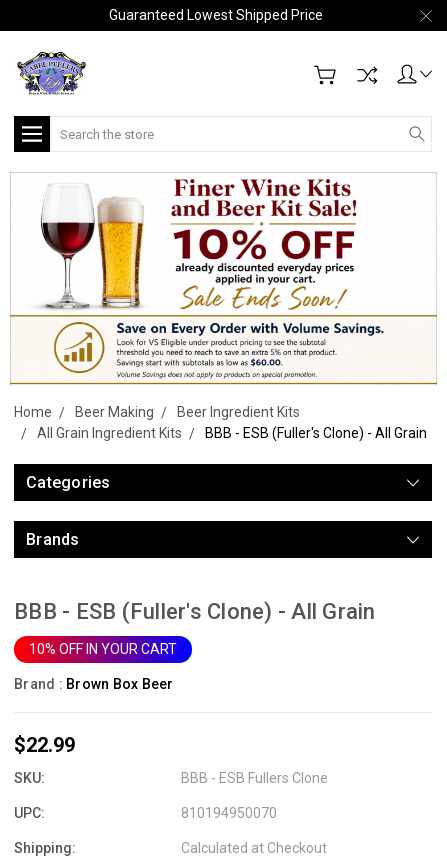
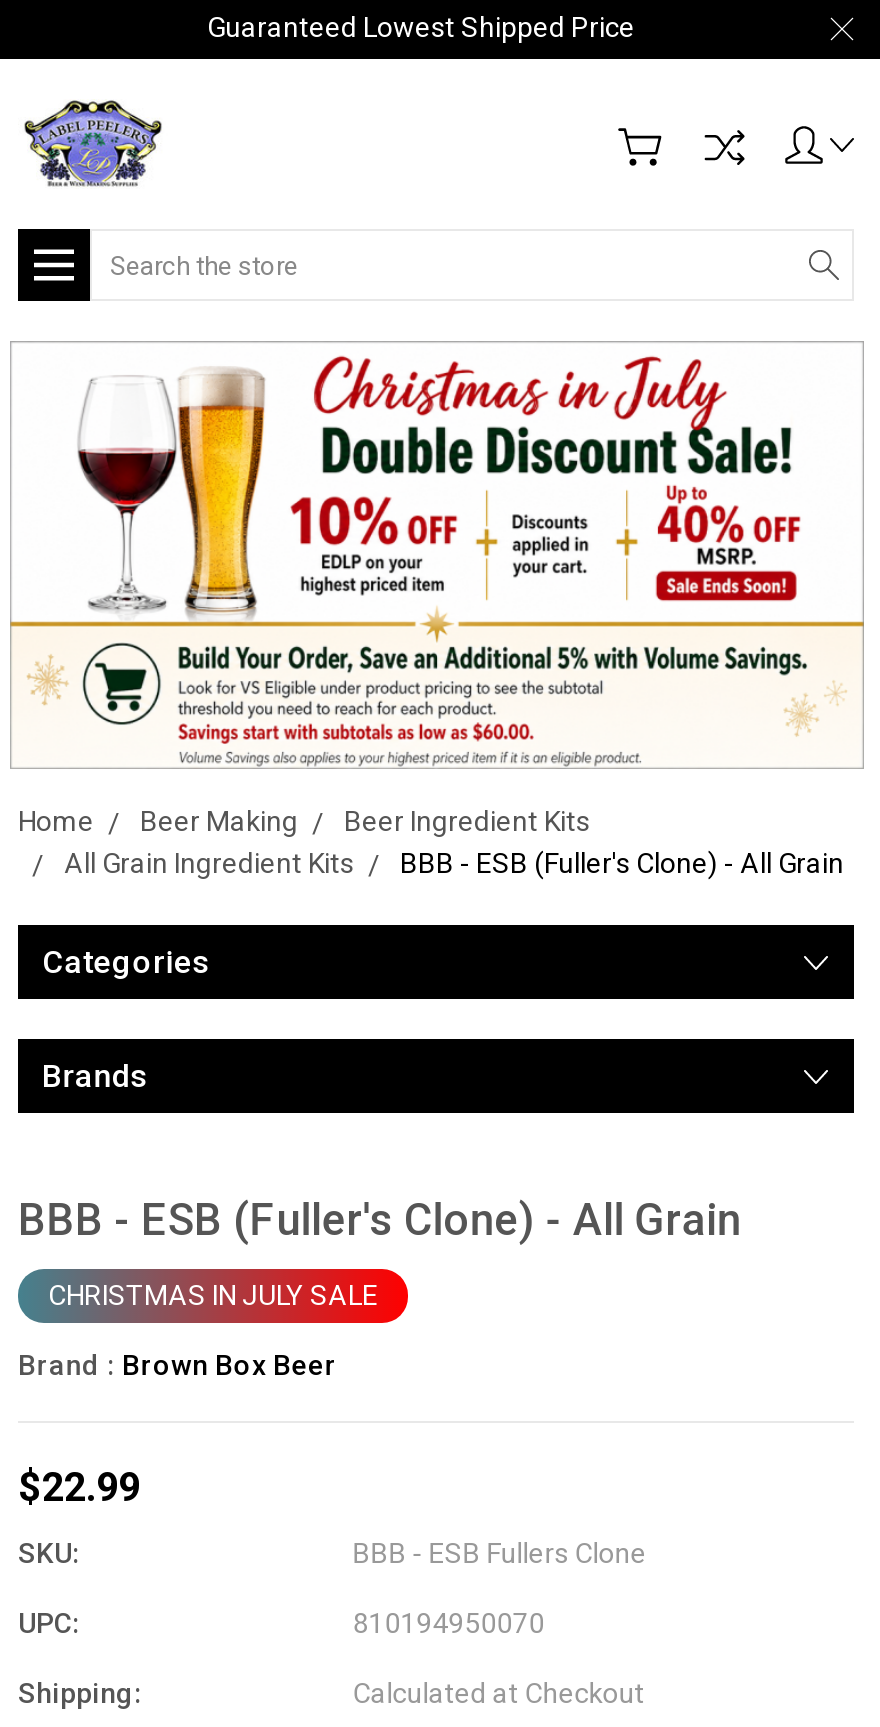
- [image]
+ [image]

- 10% OFF IN YOUR CART
+ CHRISTMAS IN JULY SALE
